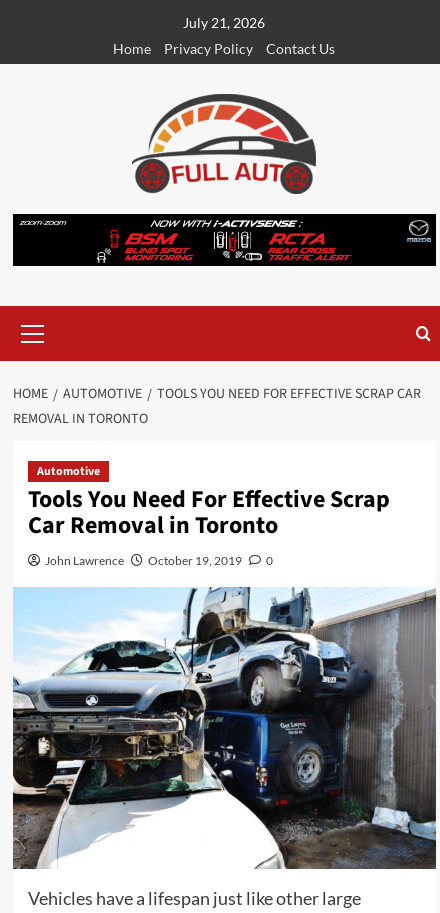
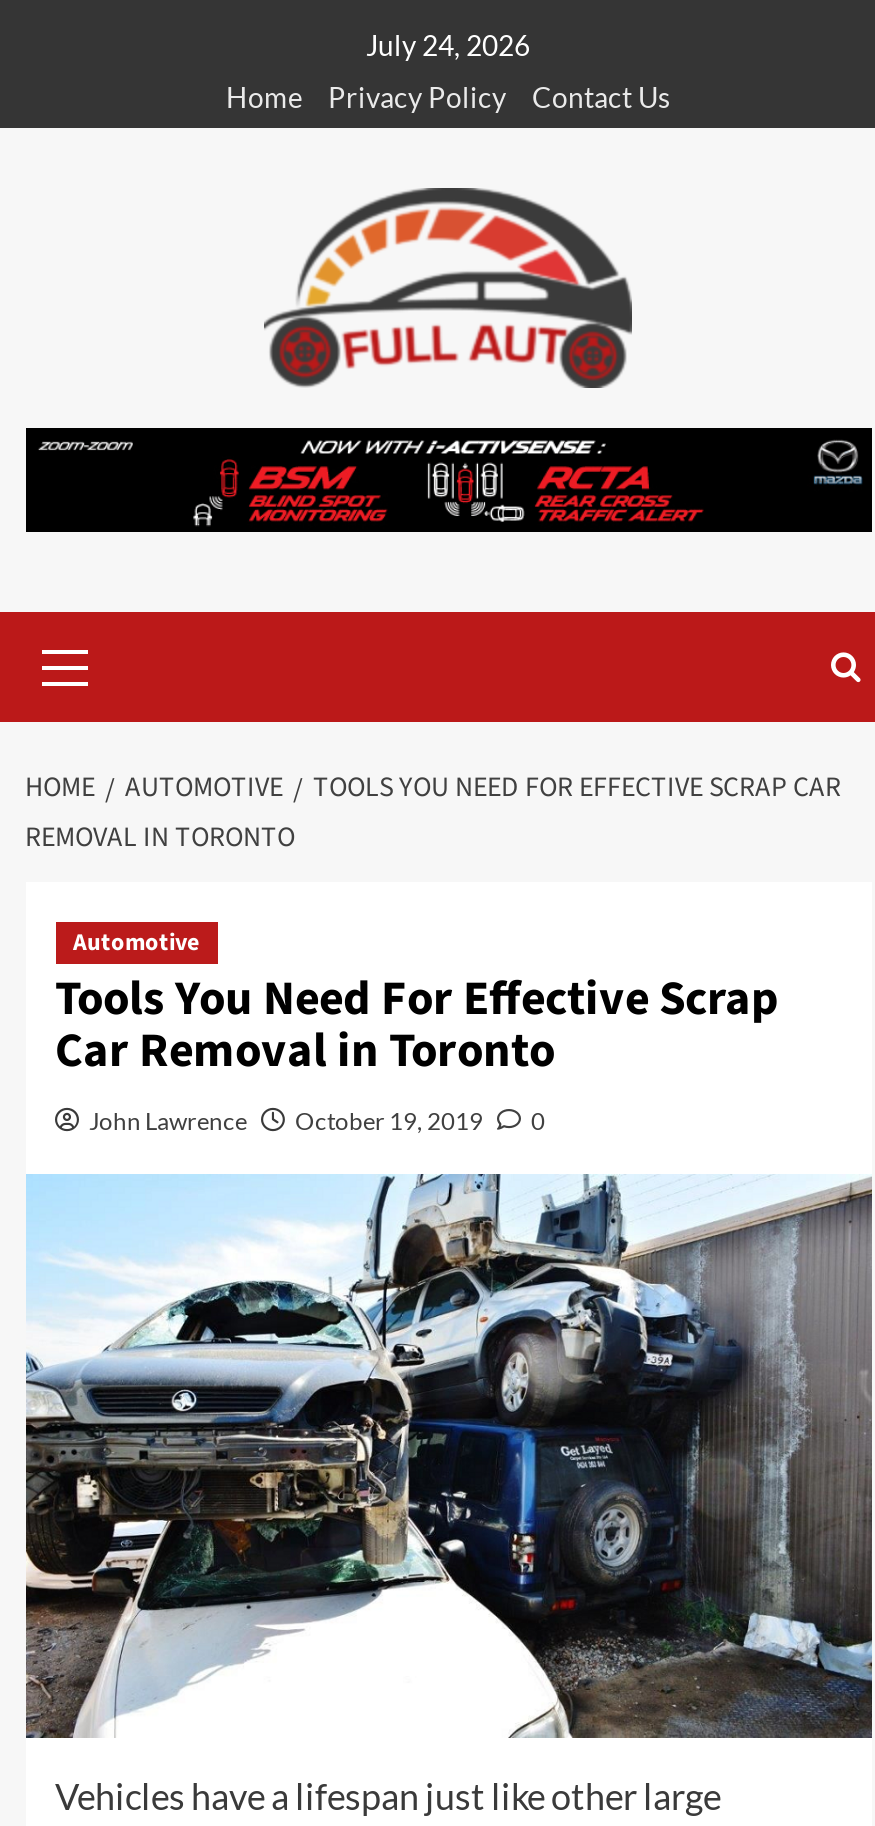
- July 21, 2026
+ July 24, 2026
